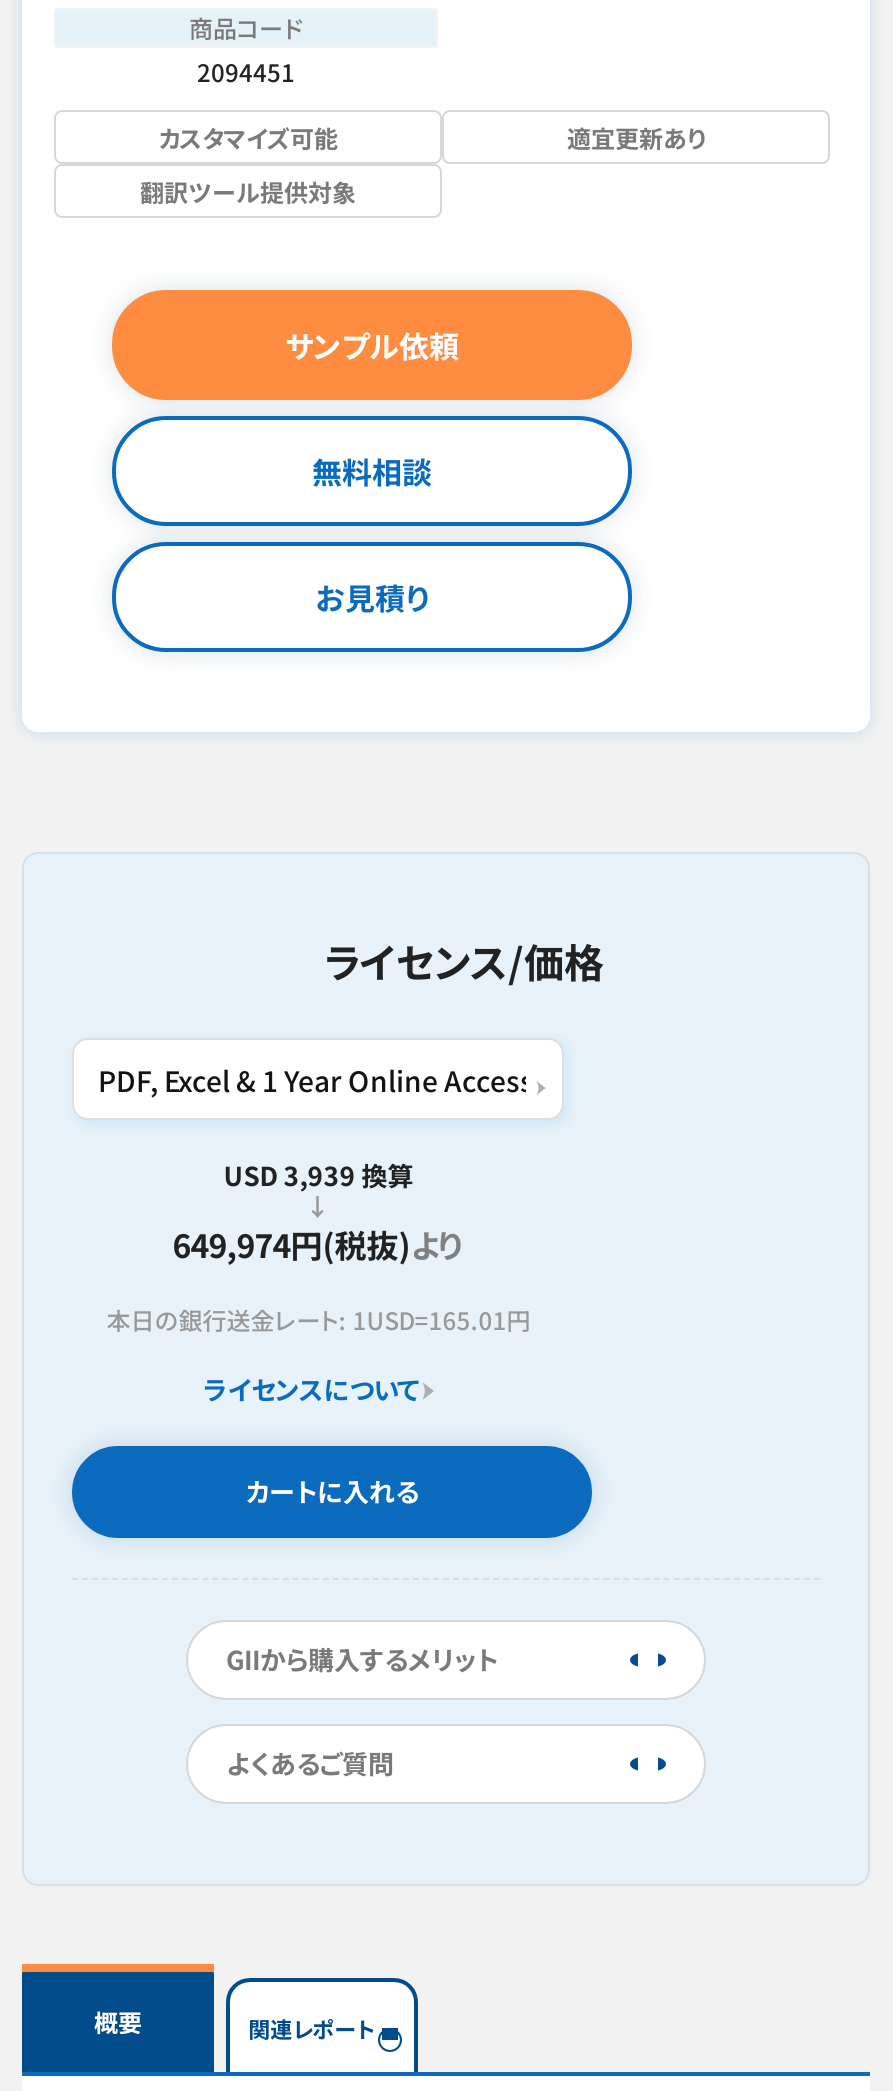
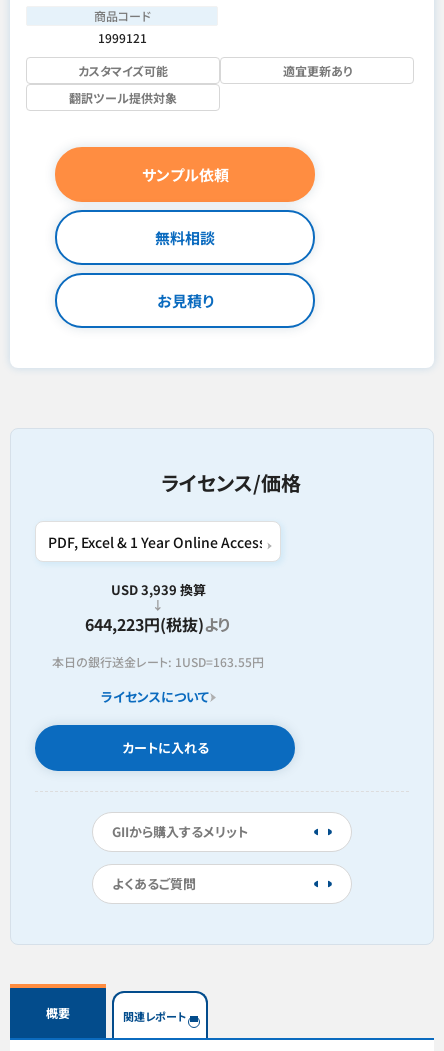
- 2094451
+ 1999121

- 649,974円(税抜)より
+ 644,223円(税抜)より

- 本日の銀行送金レート: 1USD=165.01円
+ 本日の銀行送金レート: 1USD=163.55円
